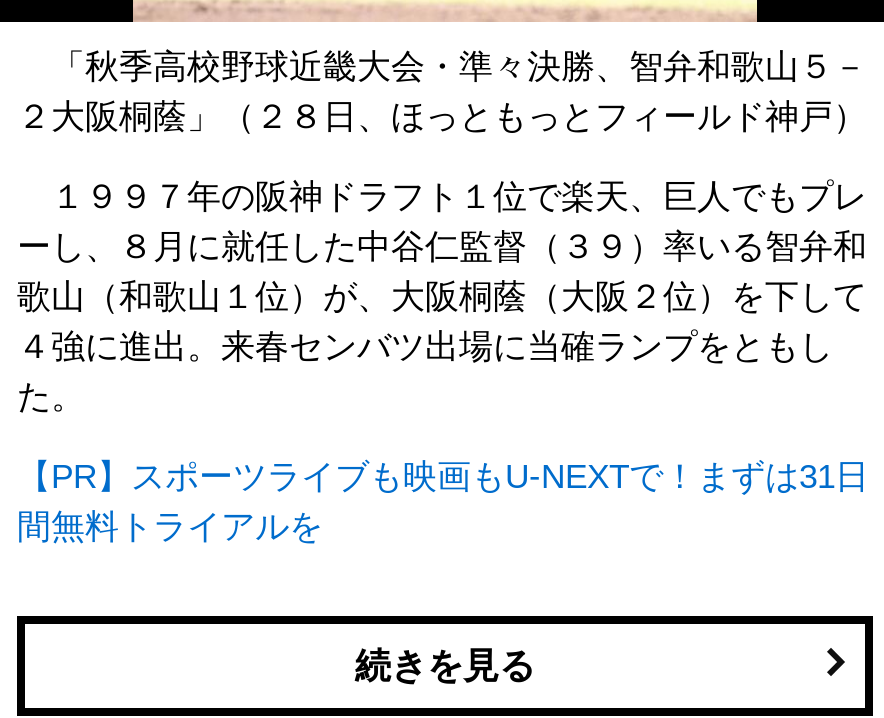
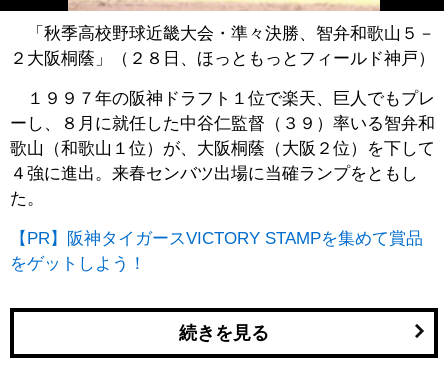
- 【PR】スポーツライブも映画もU-NEXTで！まずは31日
- 間無料トライアルを
+ 【PR】阪神タイガースVICTORY STAMPを集めて賞品
+ をゲットしよう！
